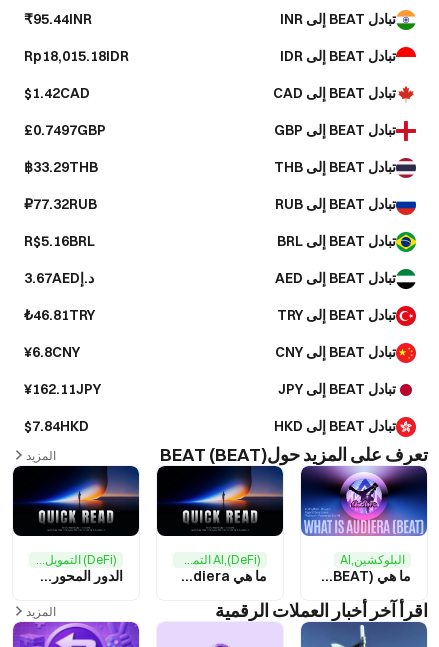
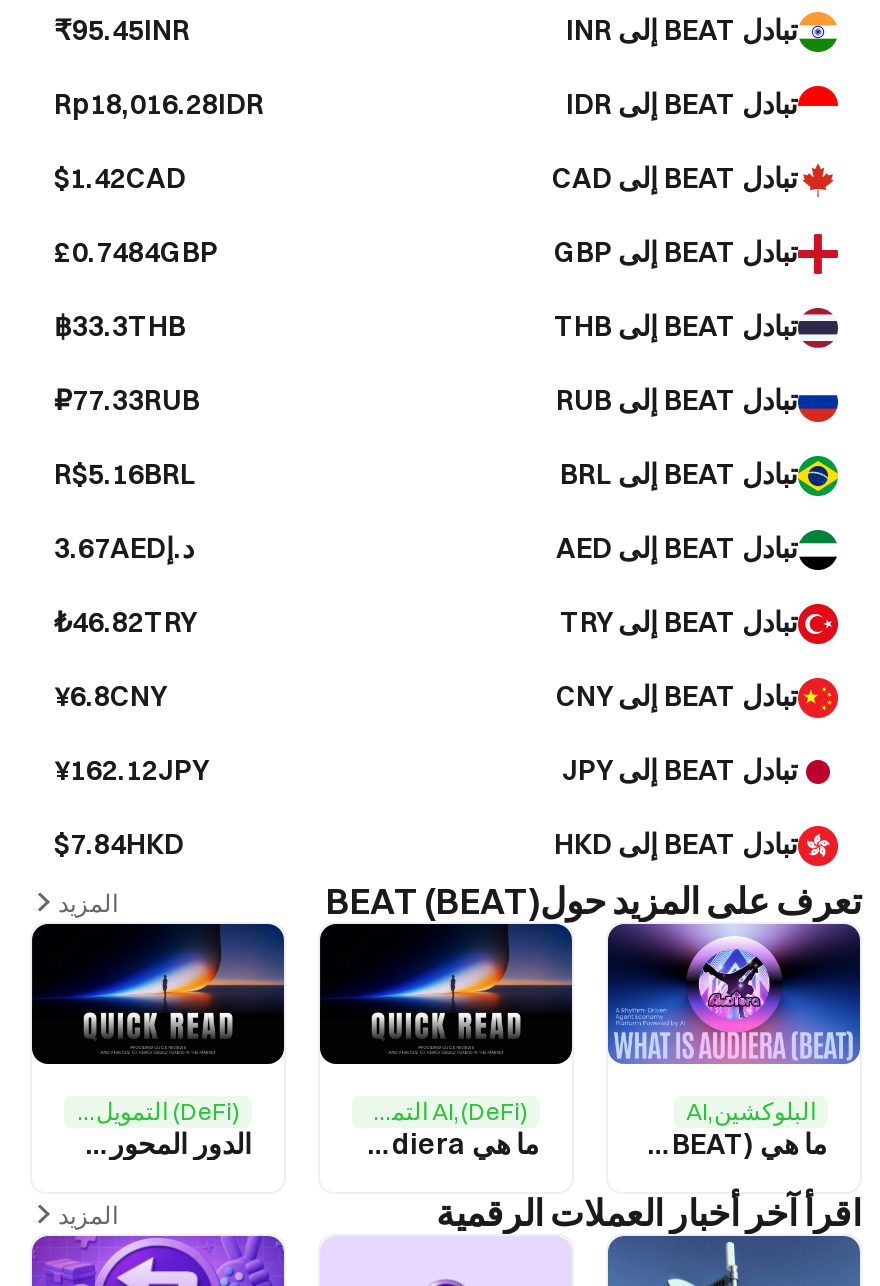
- ₹95.44INR
+ ₹95.45INR

- Rp18,015.18IDR
+ Rp18,016.28IDR

- £0.7497GBP
+ £0.7484GBP

- ฿33.29THB
+ ฿33.3THB

- ₽77.32RUB
+ ₽77.33RUB

- ₺46.81TRY
+ ₺46.82TRY

- ¥162.11JPY
+ ¥162.12JPY
